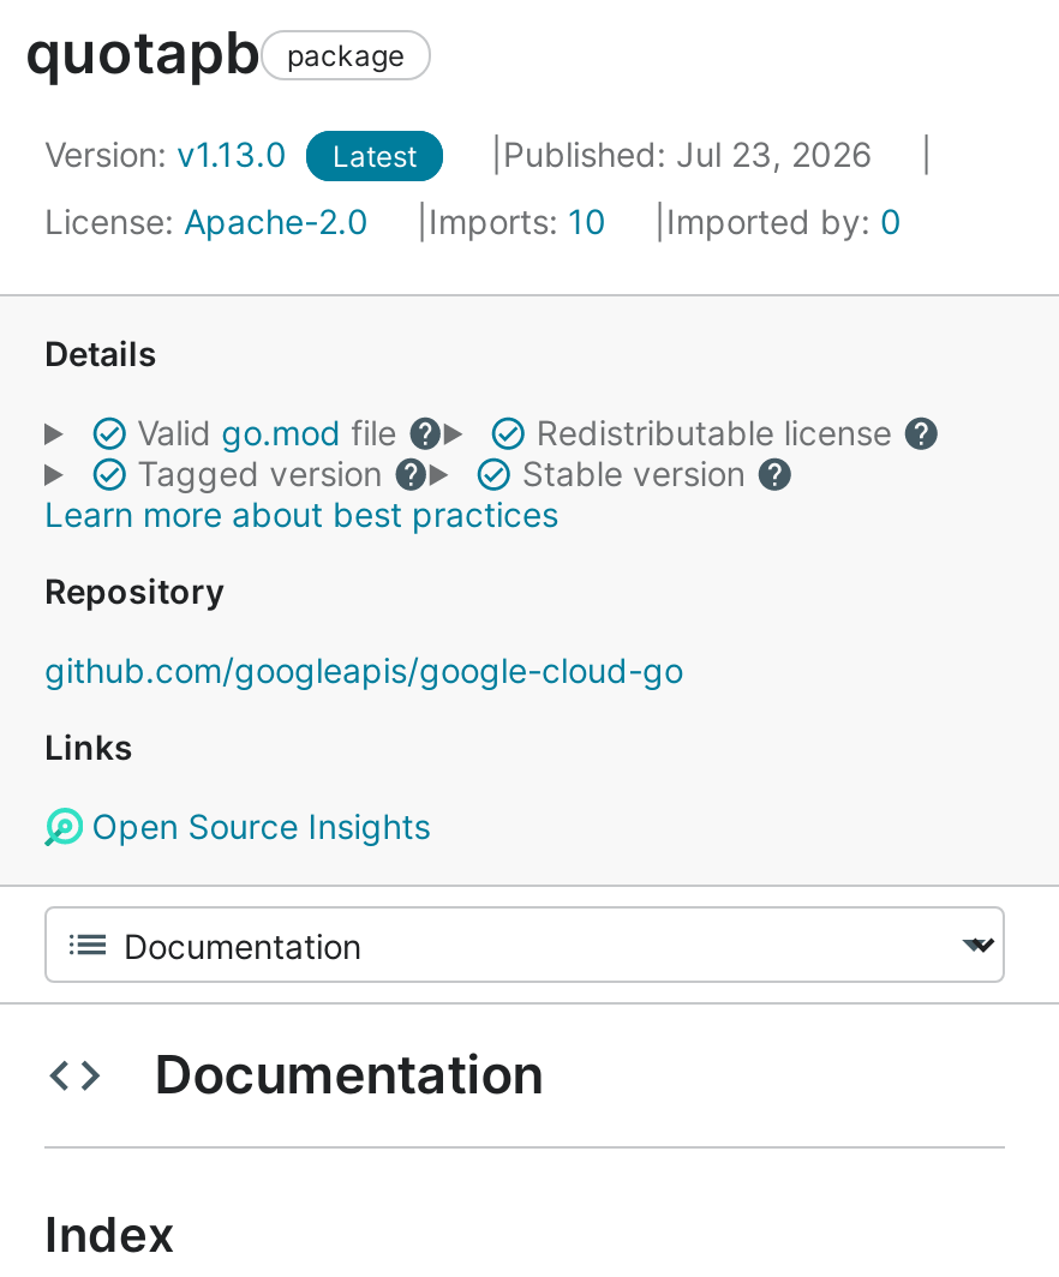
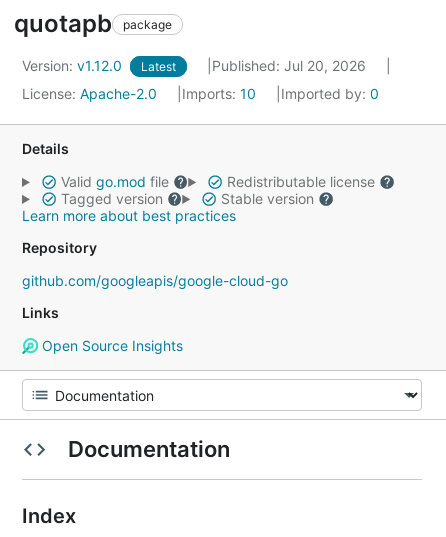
- Version: v1.13.0 Latest
+ Version: v1.12.0 Latest

- Published: Jul 23, 2026
+ Published: Jul 20, 2026
